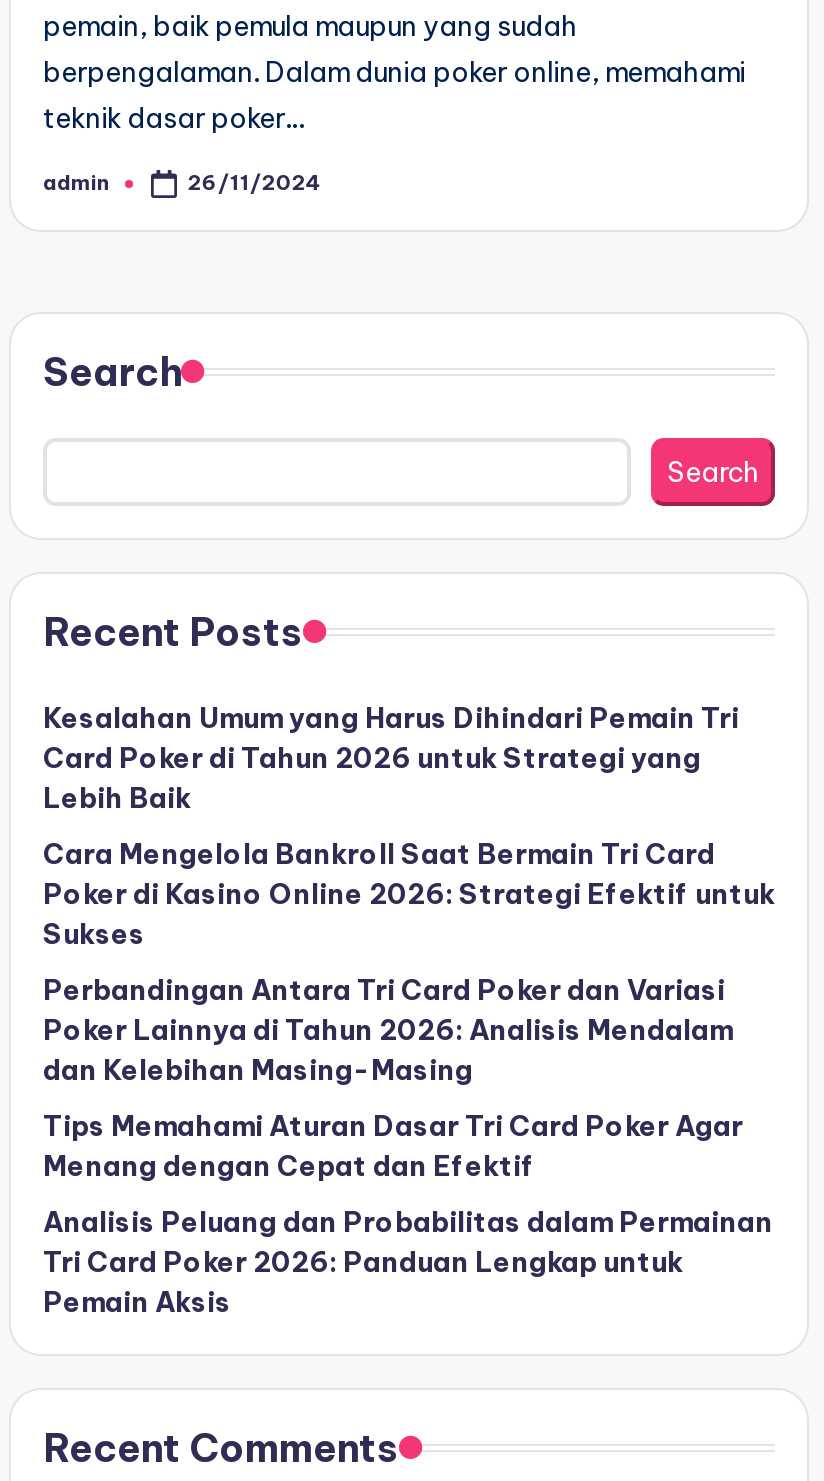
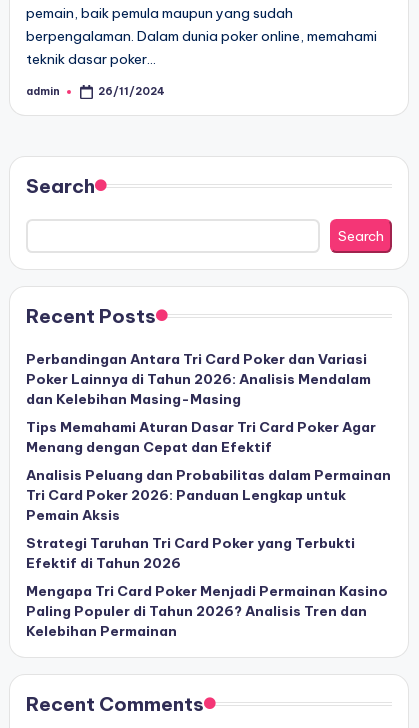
- Kesalahan Umum yang Harus Dihindari Pemain Tri
- Card Poker di Tahun 2026 untuk Strategi yang
- Lebih Baik
- Cara Mengelola Bankroll Saat Bermain Tri Card
- Poker di Kasino Online 2026: Strategi Efektif untuk
- Sukses

moved up: Perbandingan Antara Tri Card Poker dan Variasi | Poker Lainnya di Tahun 2026: Analisis Mendalam | dan Kelebihan Masing-Masing | Tips Memahami Aturan Dasar Tri Card Poker Agar | Menang dengan Cepat dan Efektif | Analisis Peluang dan Probabilitas dalam Permainan | Tri Card Poker 2026: Panduan Lengkap untuk | Pemain Aksis

+ Strategi Taruhan Tri Card Poker yang Terbukti
+ Efektif di Tahun 2026
+ Mengapa Tri Card Poker Menjadi Permainan Kasino
+ Paling Populer di Tahun 2026? Analisis Tren dan
+ Kelebihan Permainan
